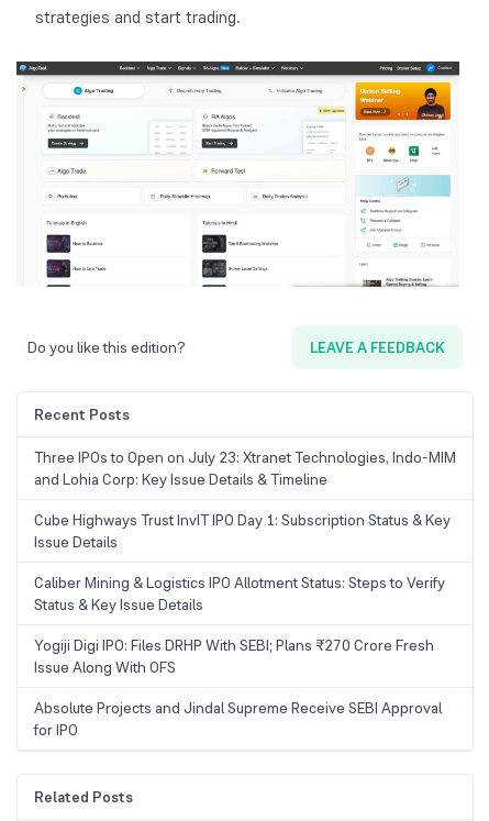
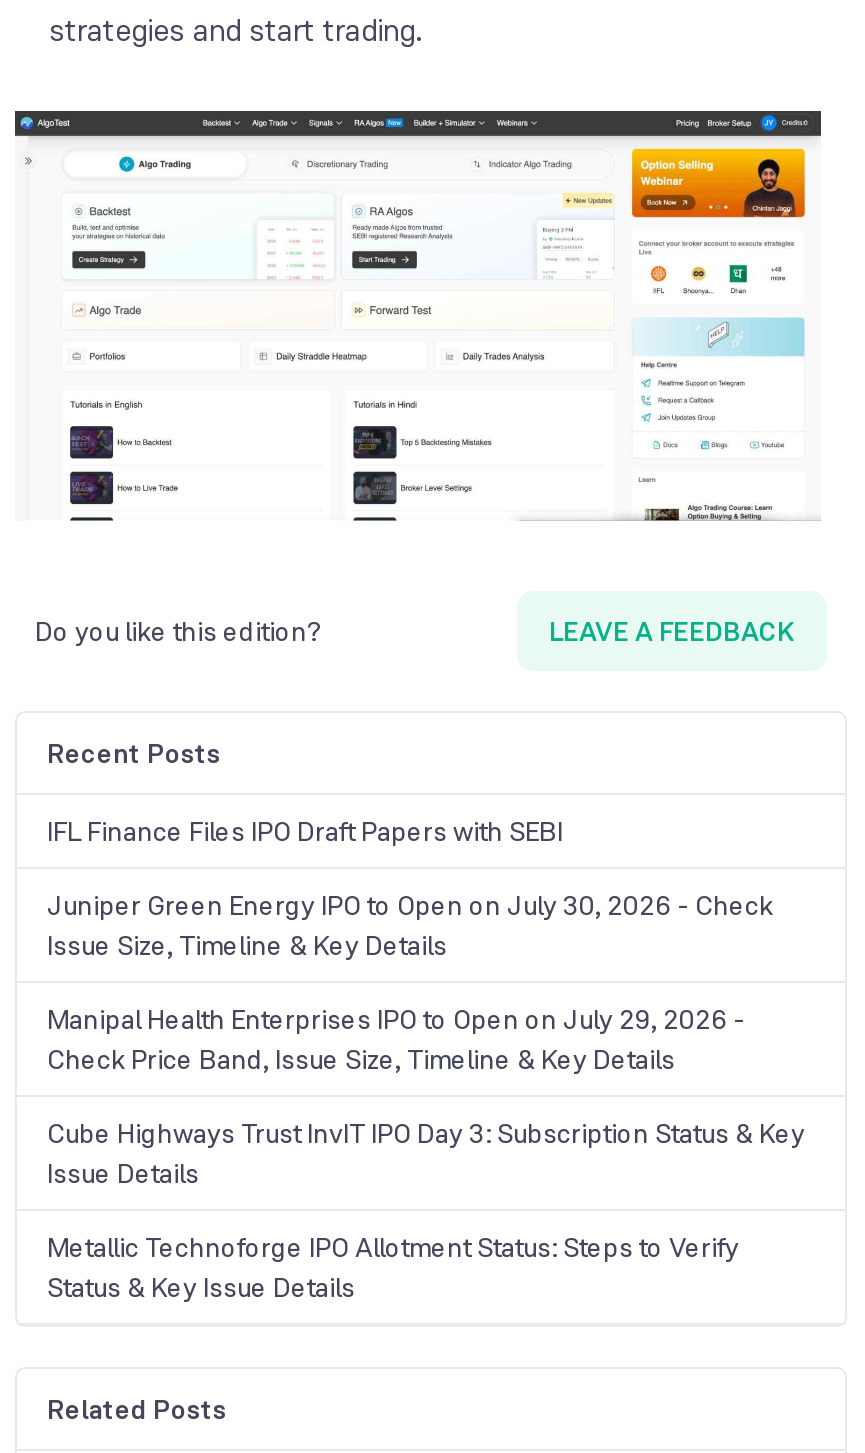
- Three IPOs to Open on July 23: Xtranet Technologies, Indo-MIM
- and Lohia Corp: Key Issue Details & Timeline
- Cube Highways Trust InvIT IPO Day 1: Subscription Status & Key
+ IFL Finance Files IPO Draft Papers with SEBI
+ Juniper Green Energy IPO to Open on July 30, 2026 - Check
+ Issue Size, Timeline & Key Details
+ Manipal Health Enterprises IPO to Open on July 29, 2026 -
+ Check Price Band, Issue Size, Timeline & Key Details
+ Cube Highways Trust InvIT IPO Day 3: Subscription Status & Key

moved down: Issue Details

- Caliber Mining & Logistics IPO Allotment Status: Steps to Verify
+ Metallic Technoforge IPO Allotment Status: Steps to Verify

moved down: Status & Key Issue Details

- Yogiji Digi IPO: Files DRHP With SEBI; Plans ₹270 Crore Fresh
- Issue Along With OFS
- Absolute Projects and Jindal Supreme Receive SEBI Approval
- for IPO
